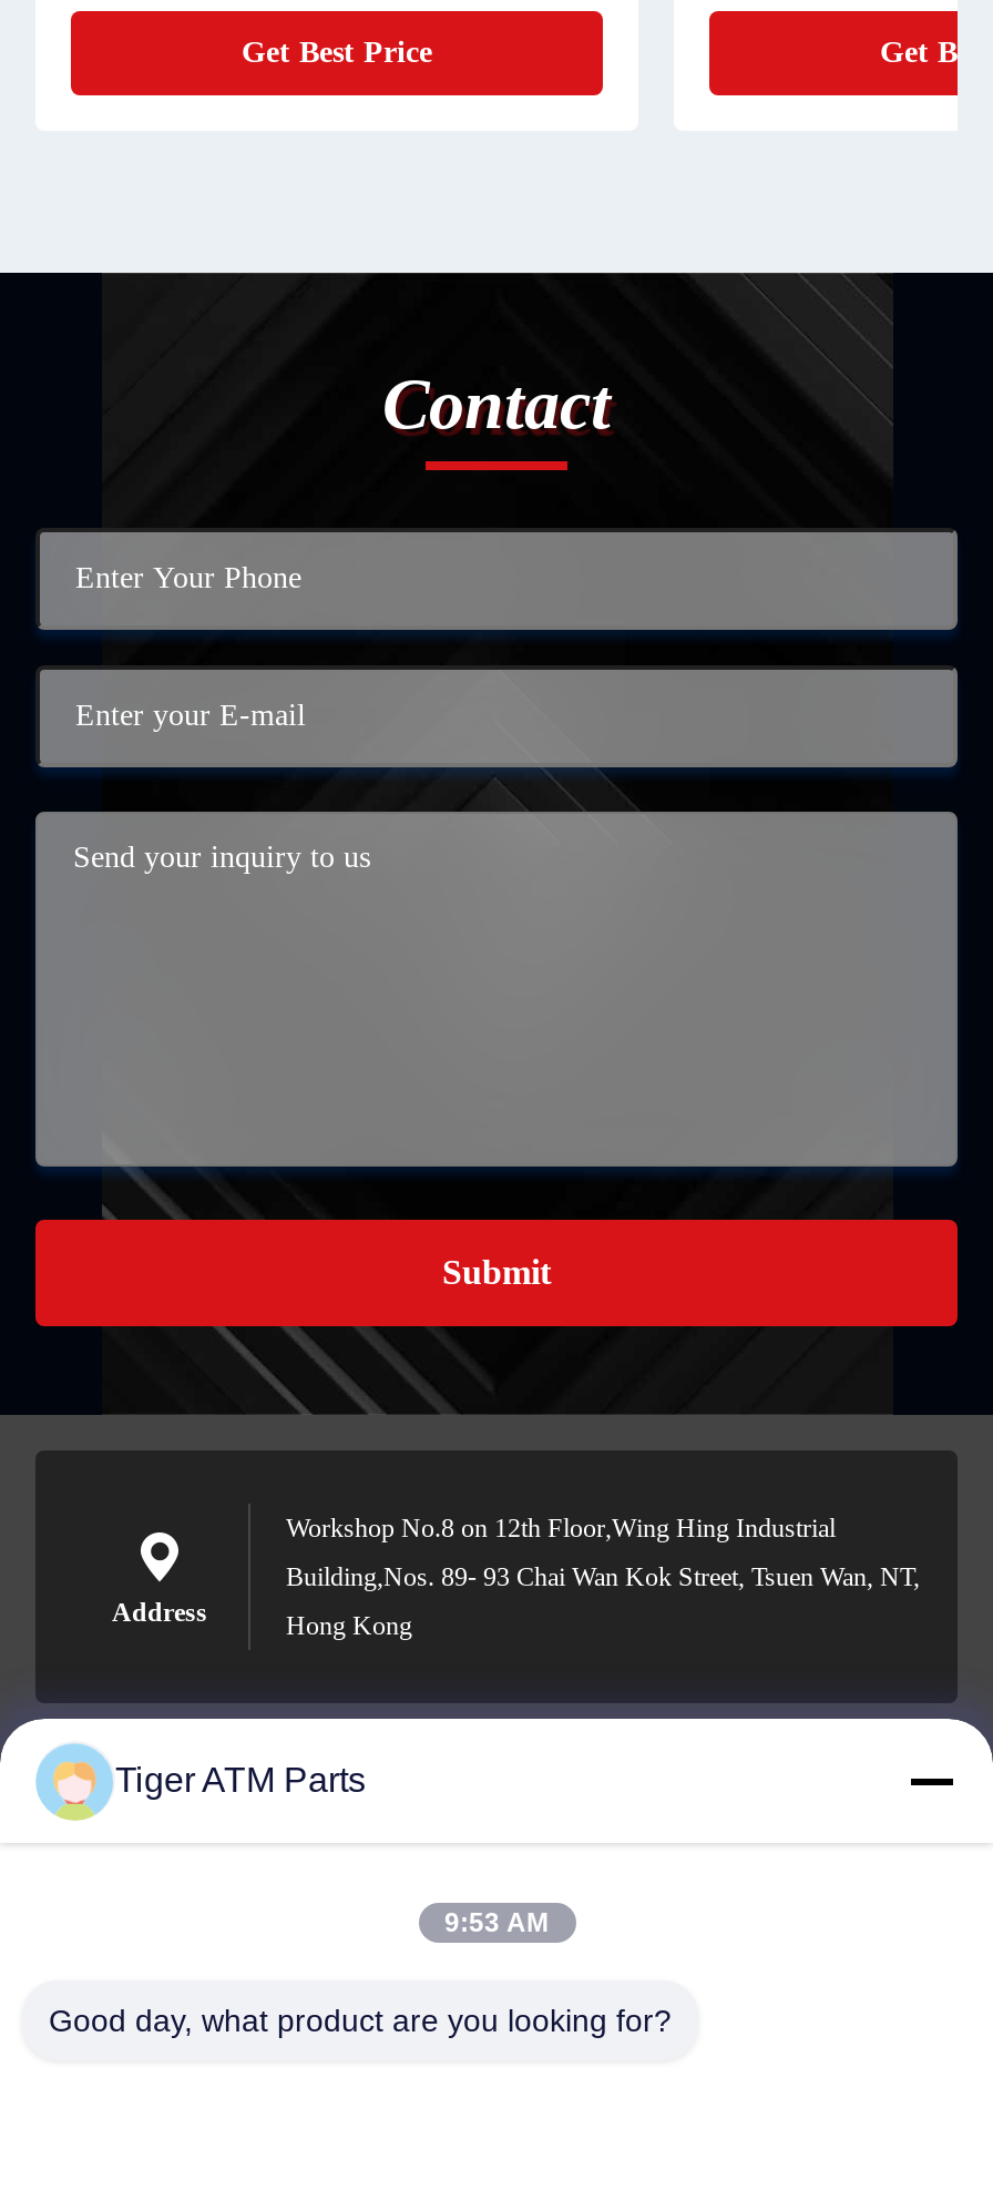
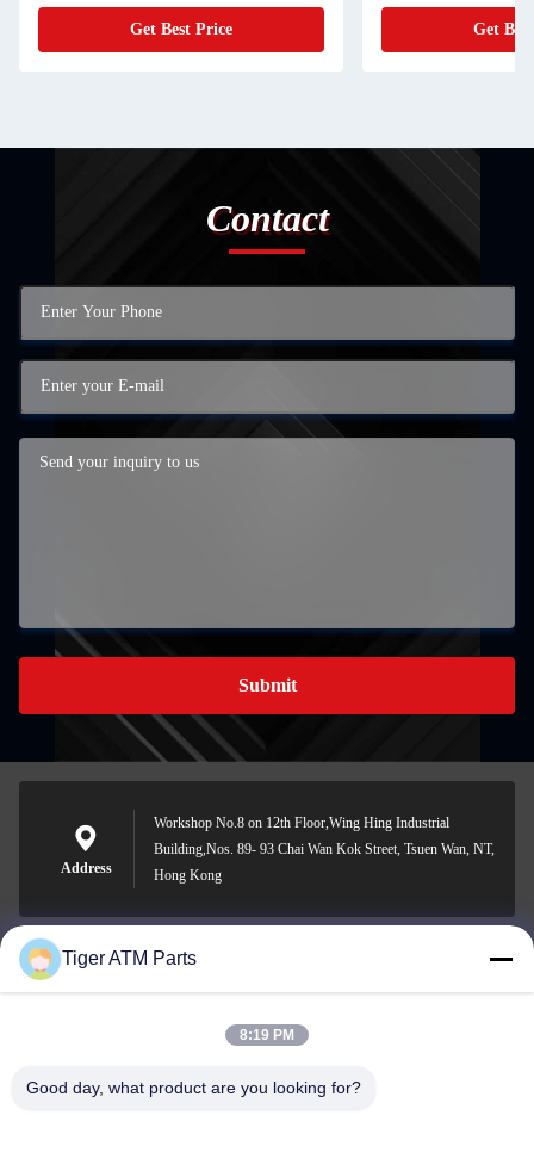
- 9:53 AM
+ 8:19 PM
